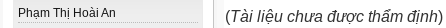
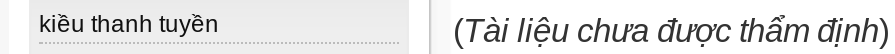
- Phạm Thị Hoài An
+ kiều thanh tuyền
